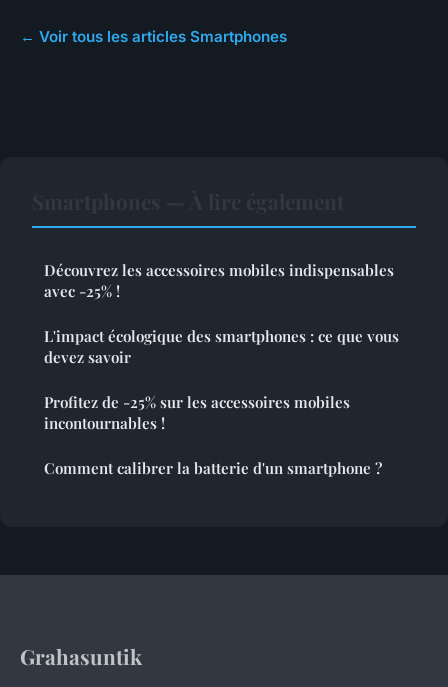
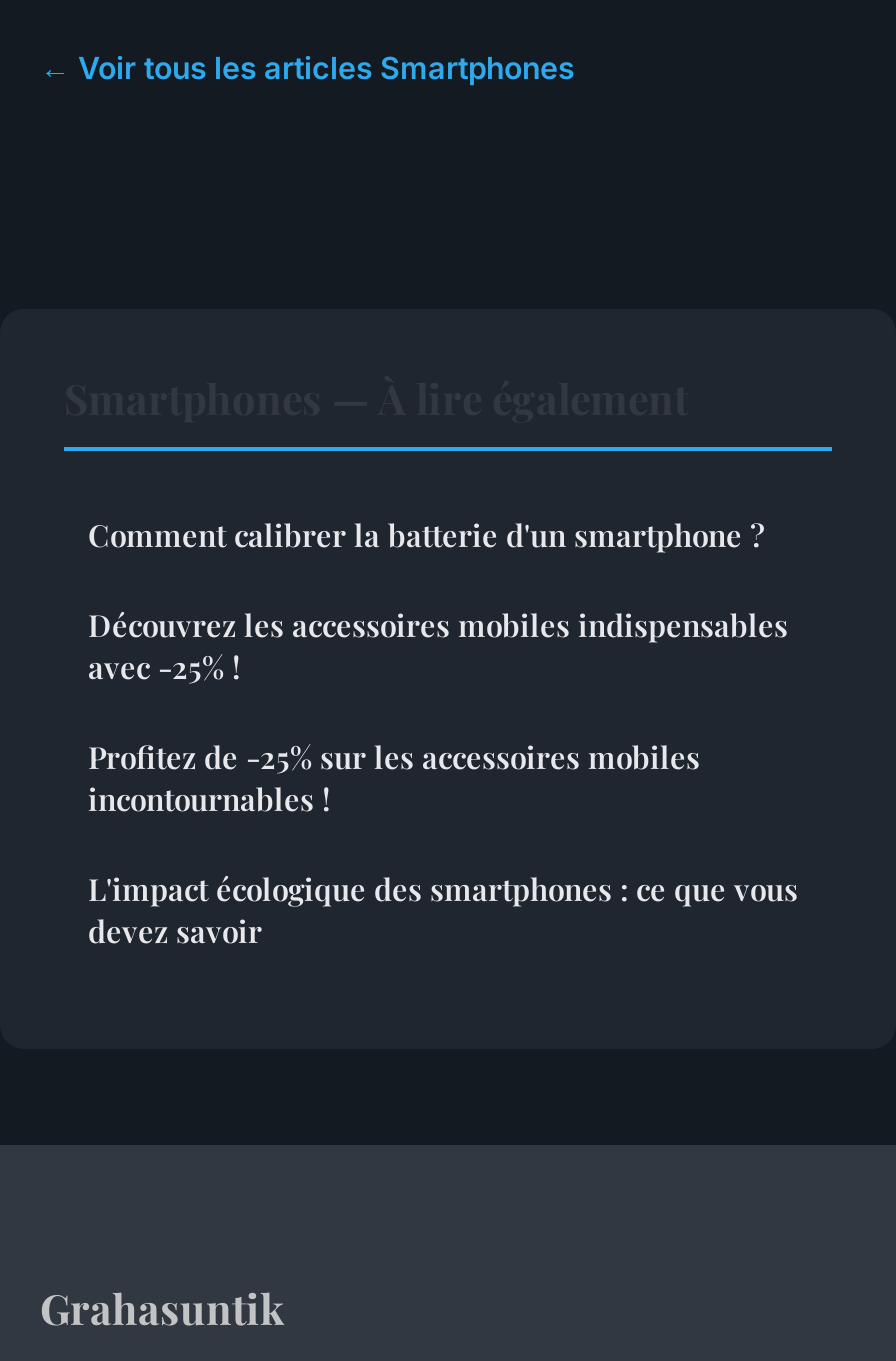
moved down: Découvrez les accessoires mobiles indispensables | avec -25% !

moved down: L'impact écologique des smartphones : ce que vous | devez savoir

moved up: Profitez de -25% sur les accessoires mobiles | incontournables !

moved up: Comment calibrer la batterie d'un smartphone ?
